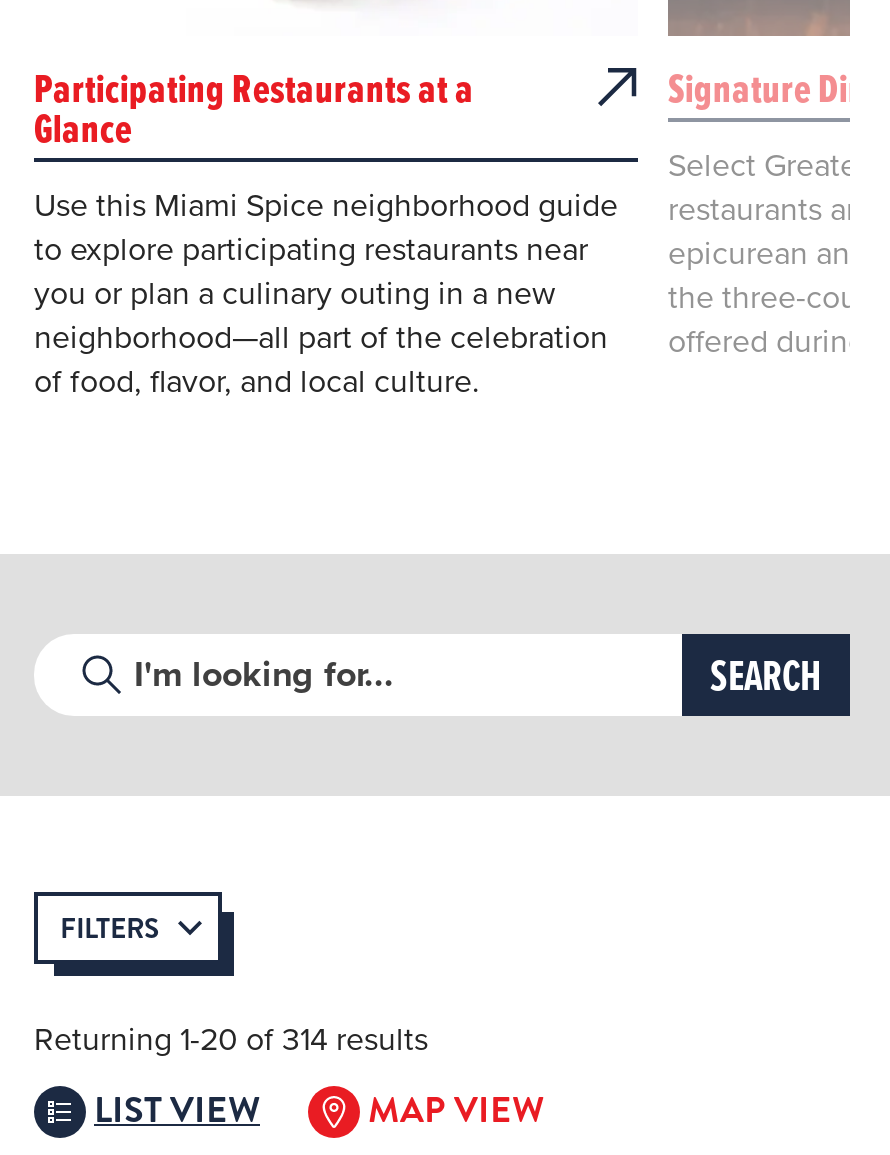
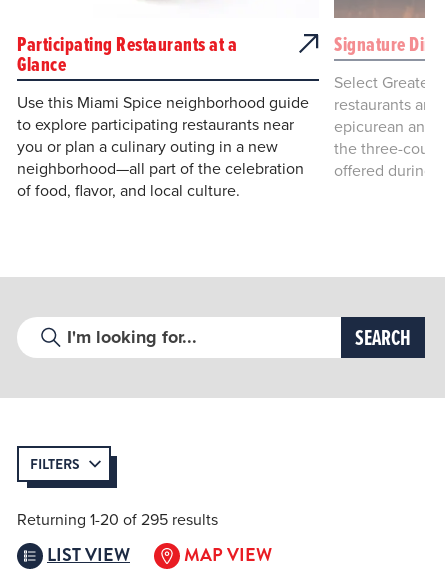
- Returning 1-20 of 314 results
+ Returning 1-20 of 295 results
